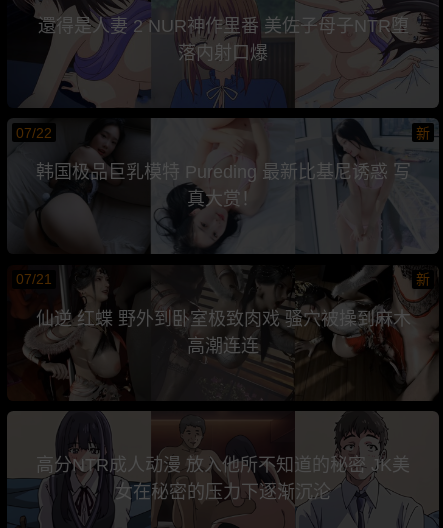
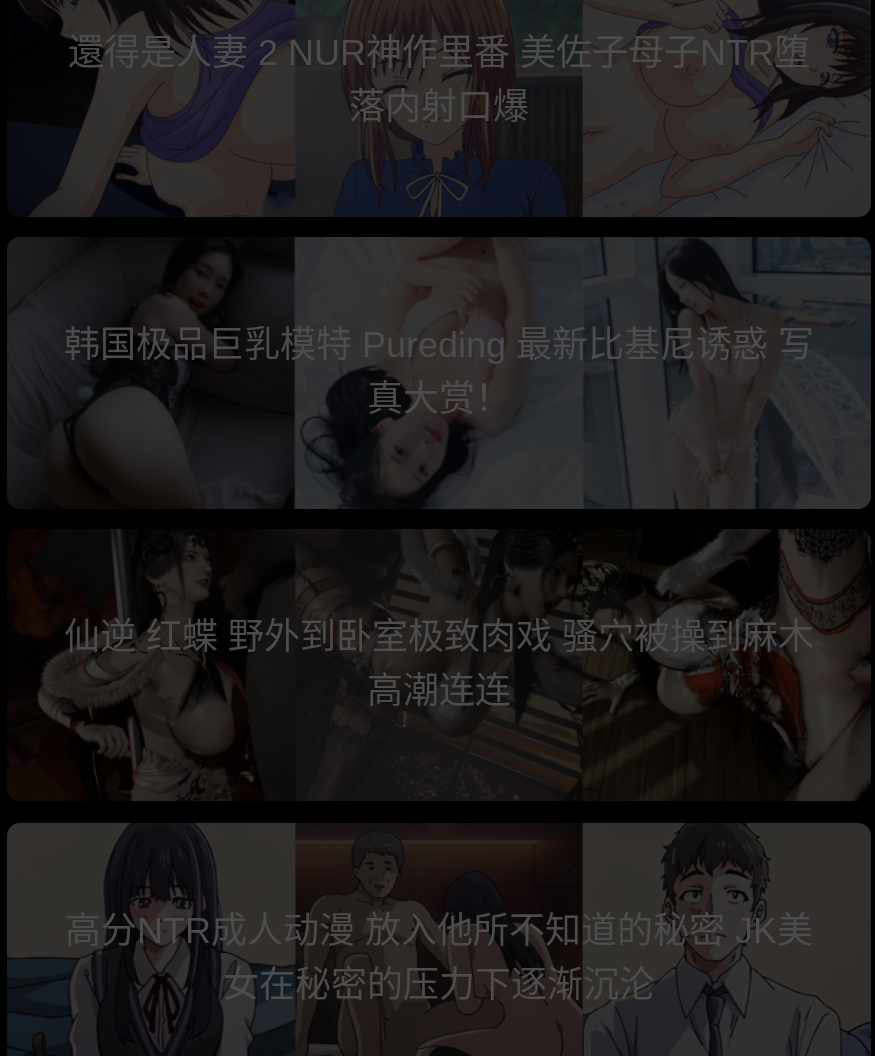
- 07/22
- 新

- 07/21
- 新
